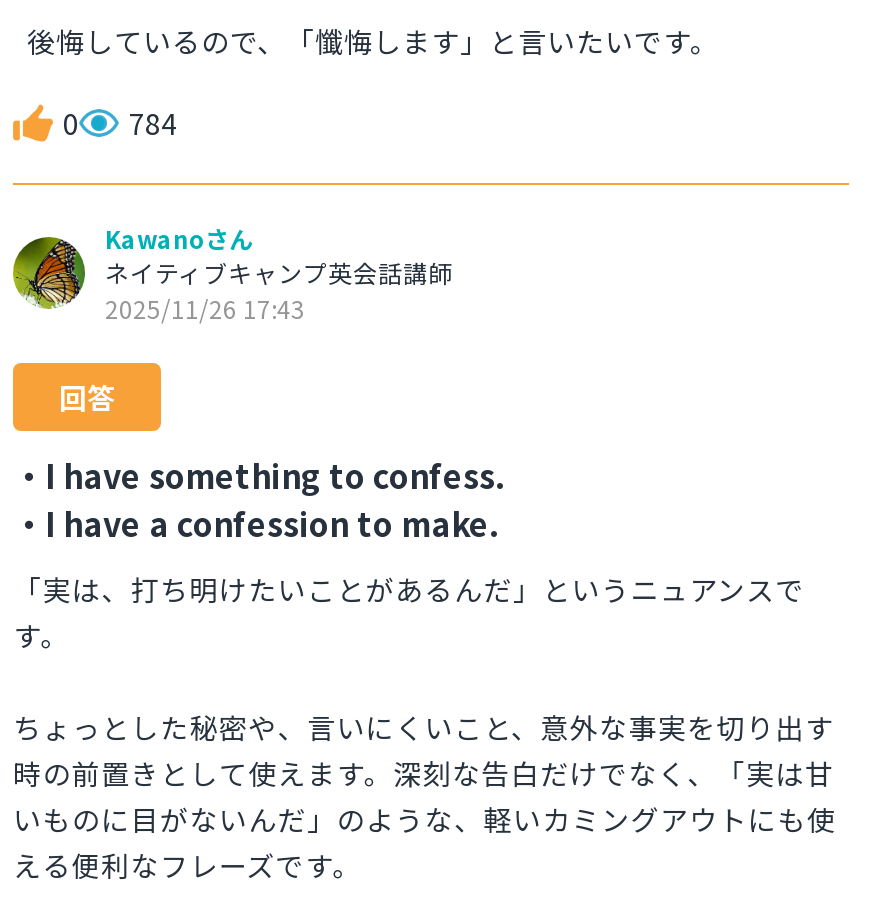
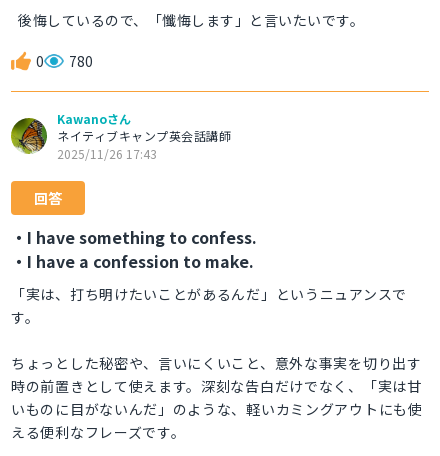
- 0 784
+ 0 780
